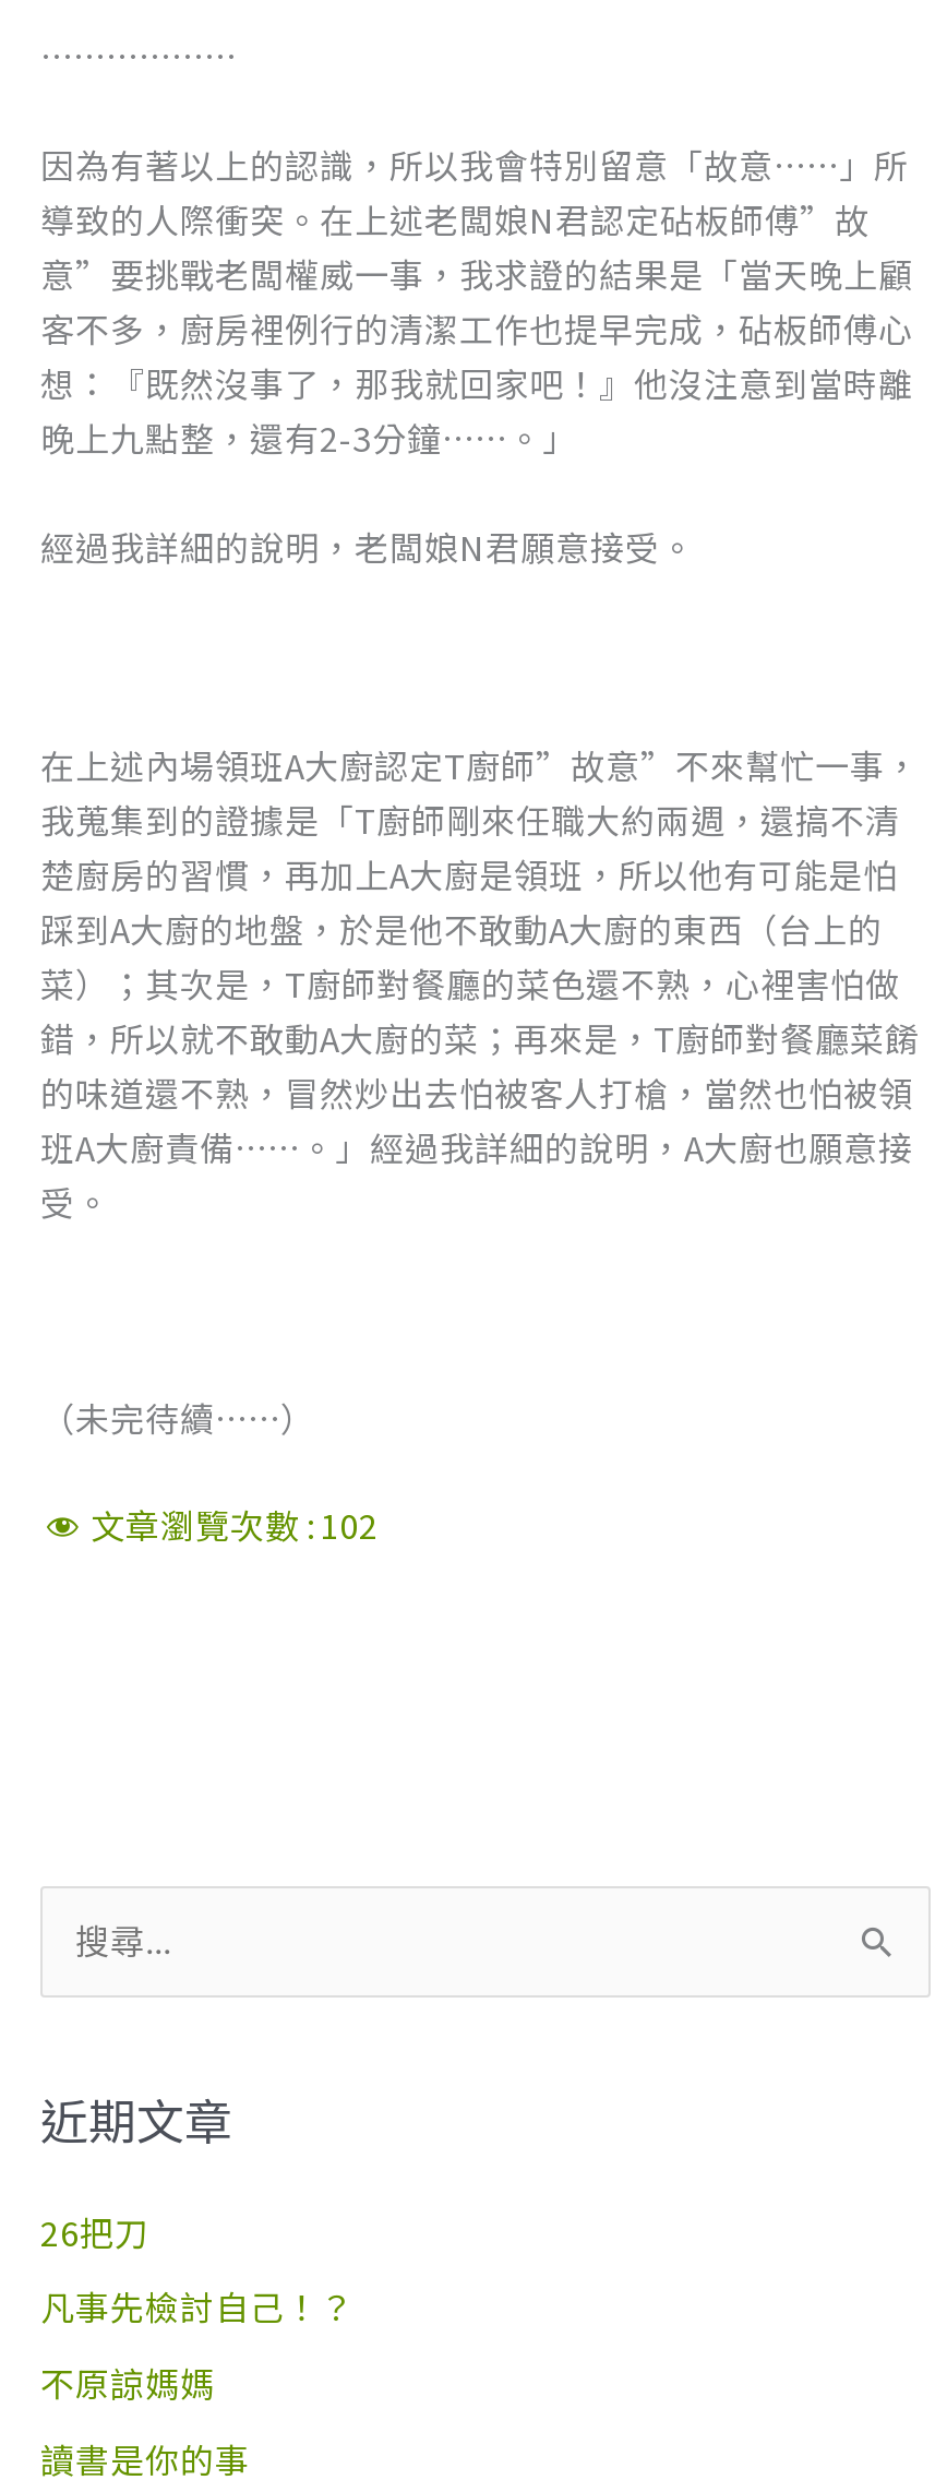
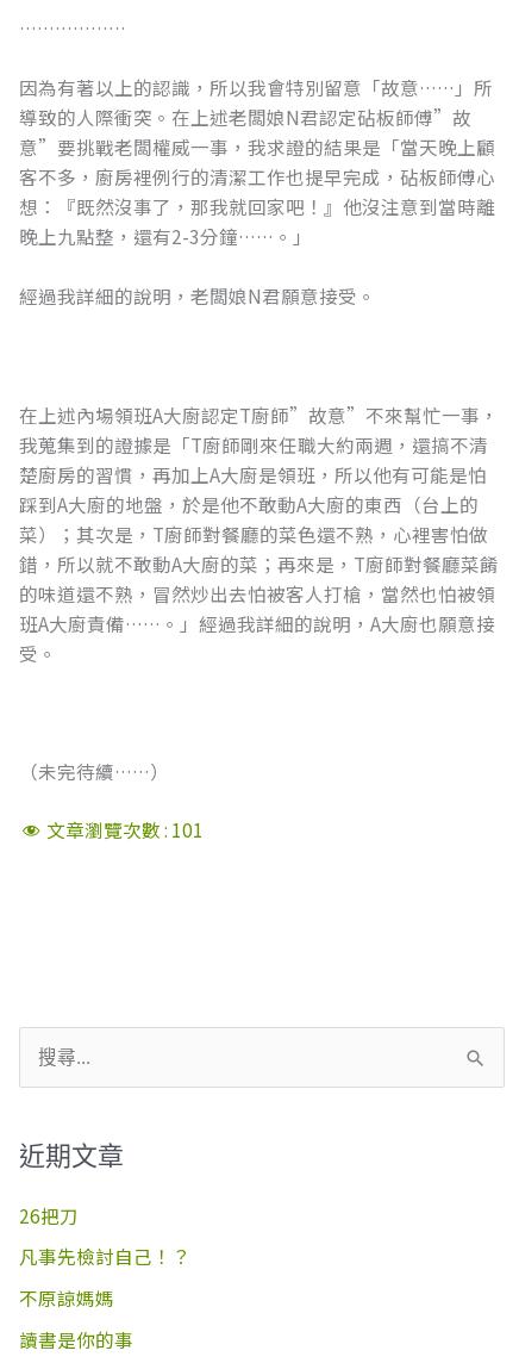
- 文章瀏覽次數 : 102
+ 文章瀏覽次數 : 101
